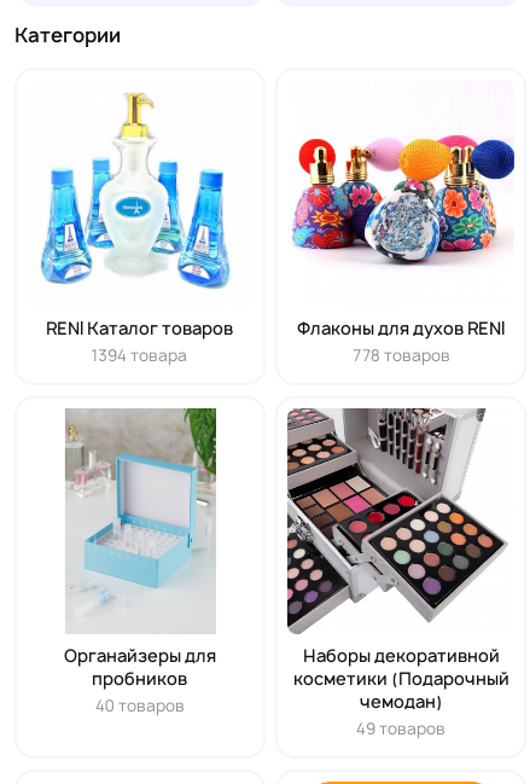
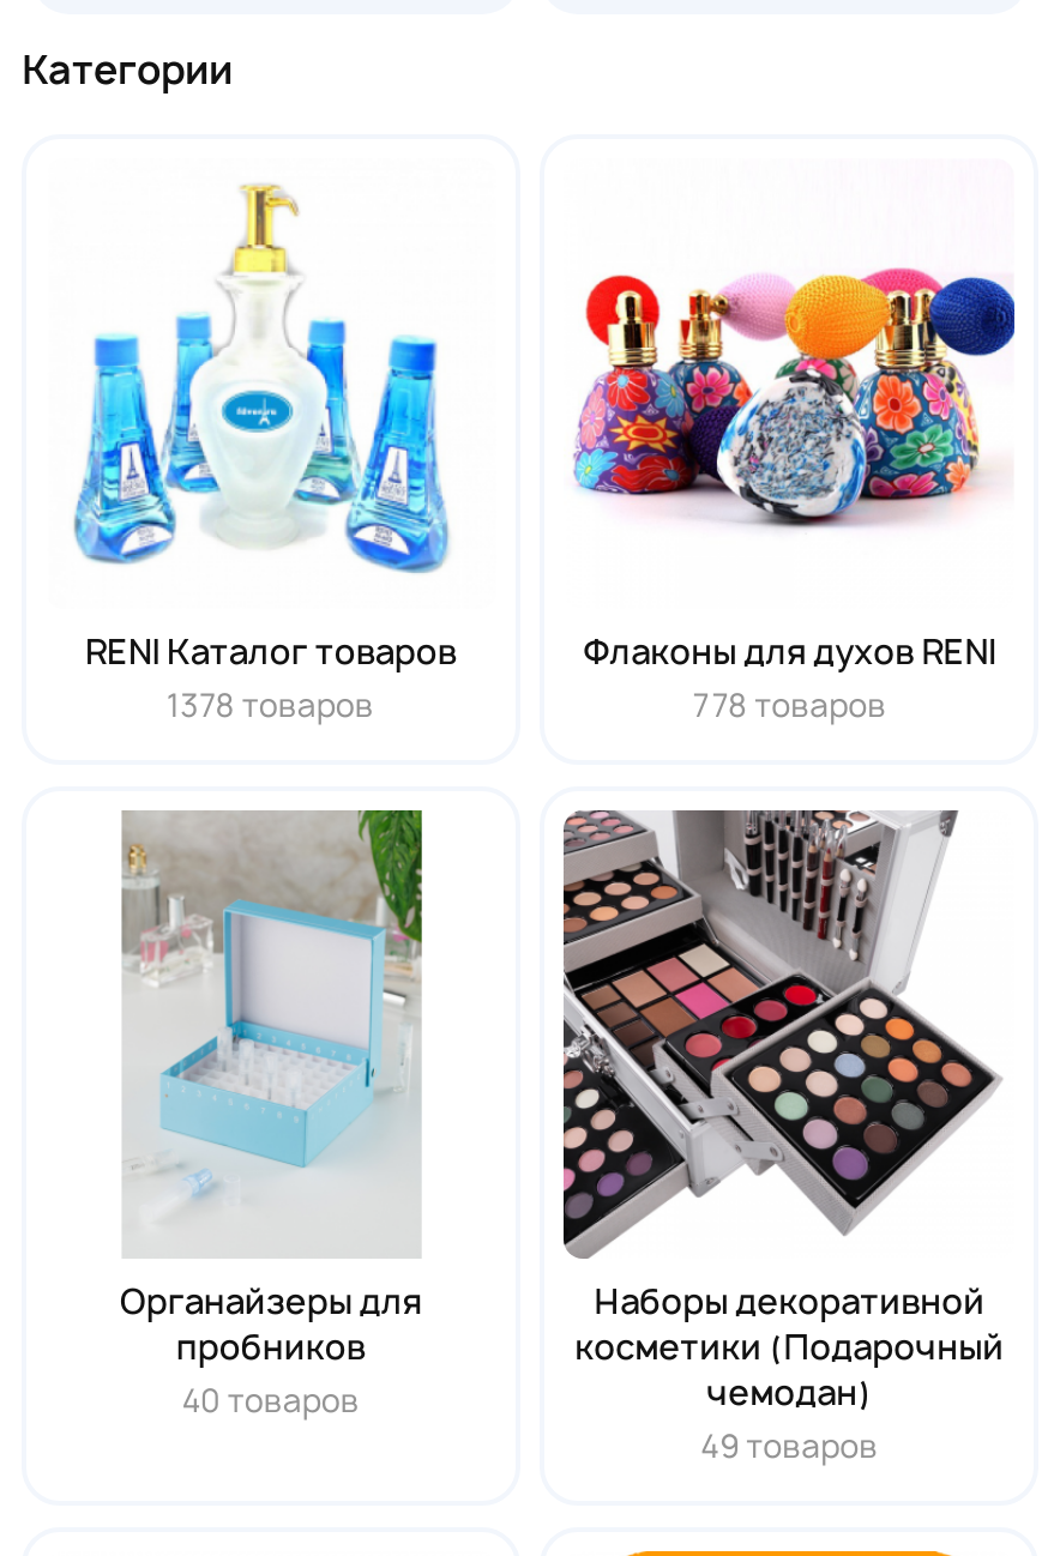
- 1394 товара
+ 1378 товаров
